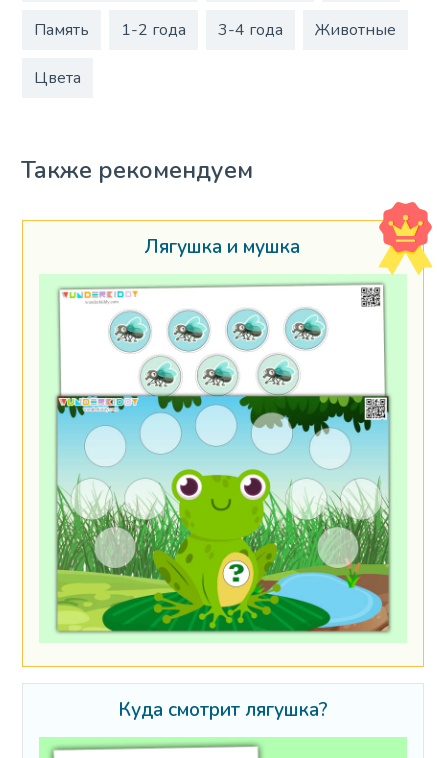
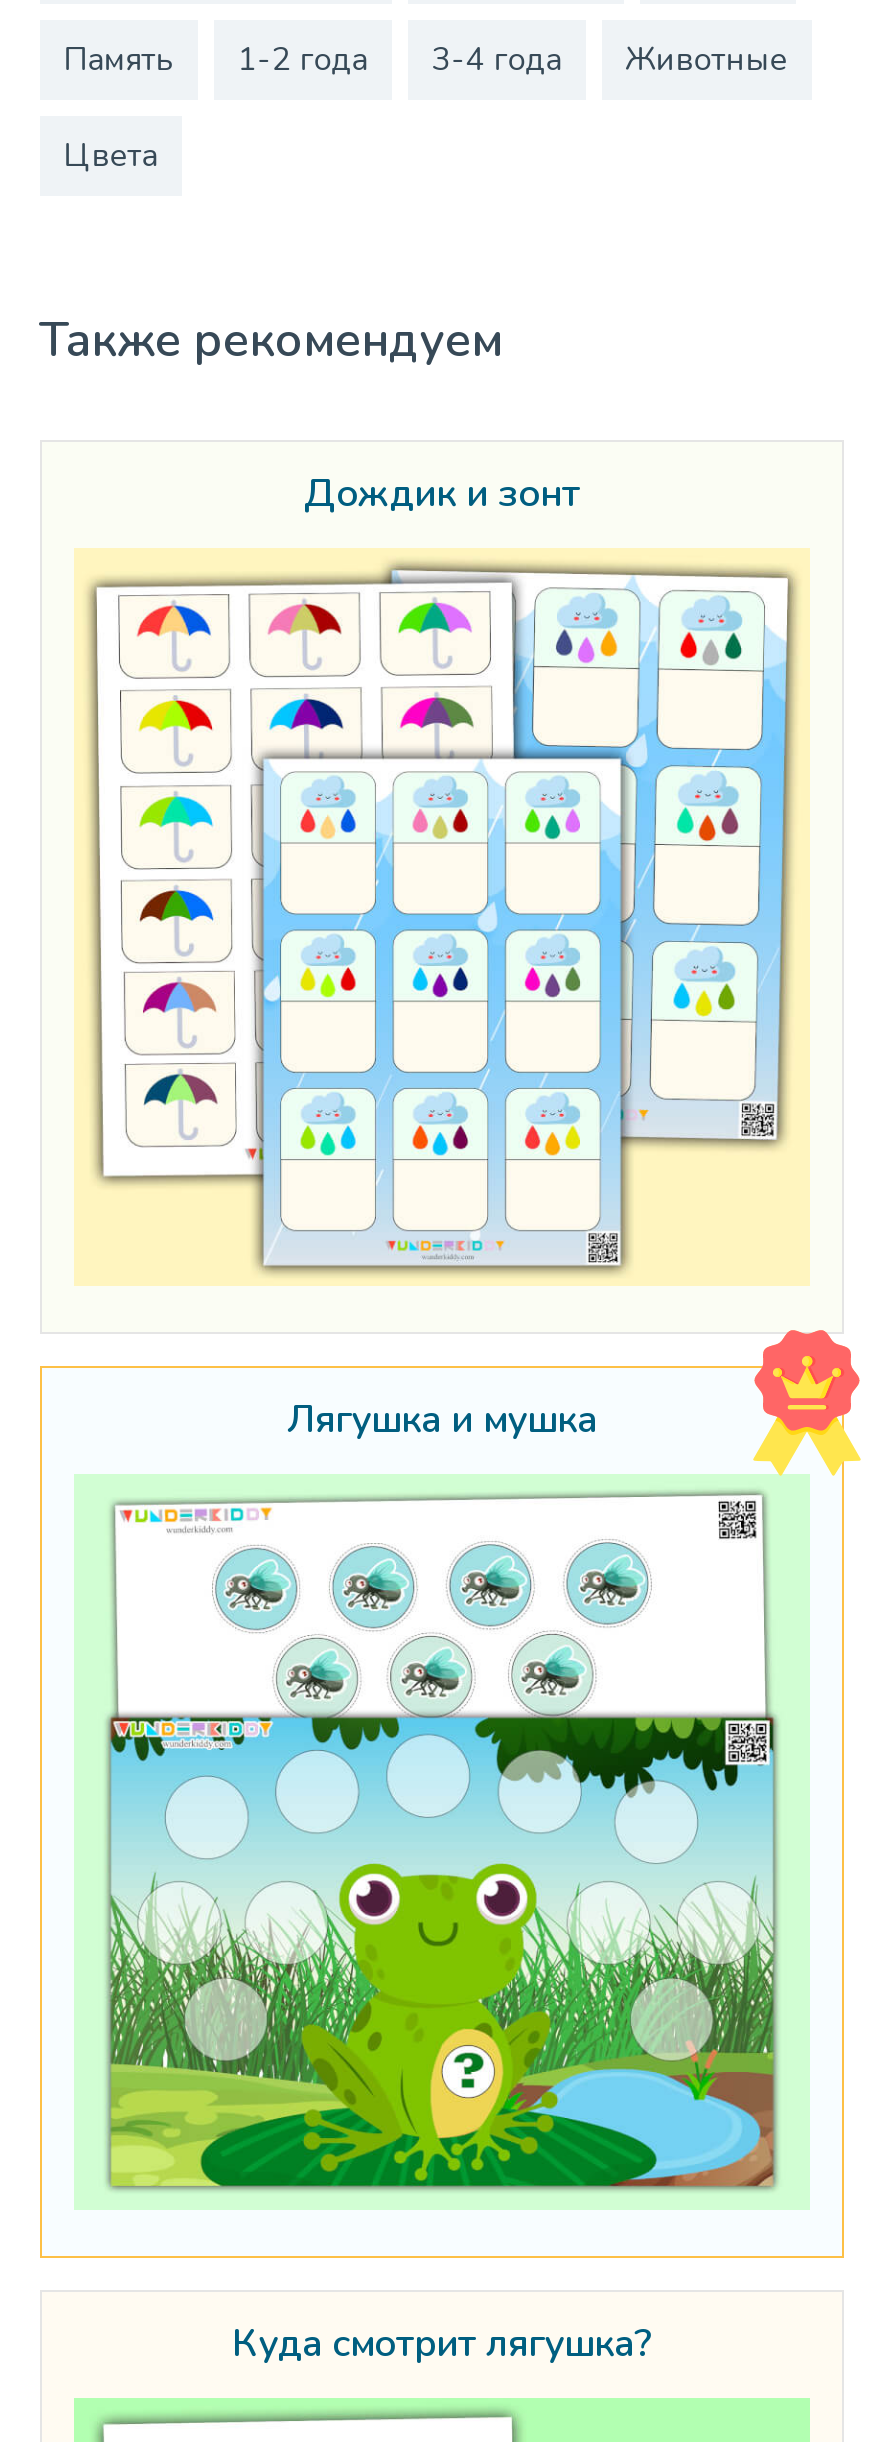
+ [image]

+ Дождик и зонт
